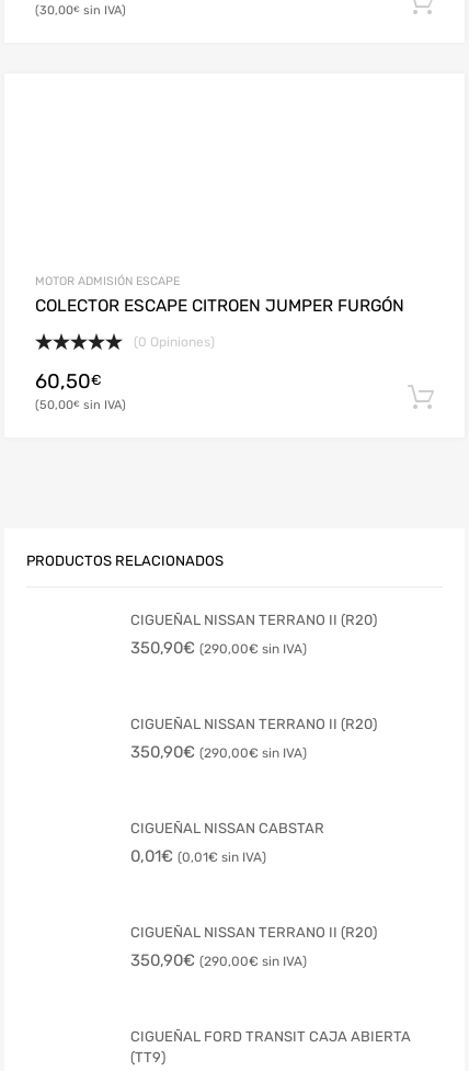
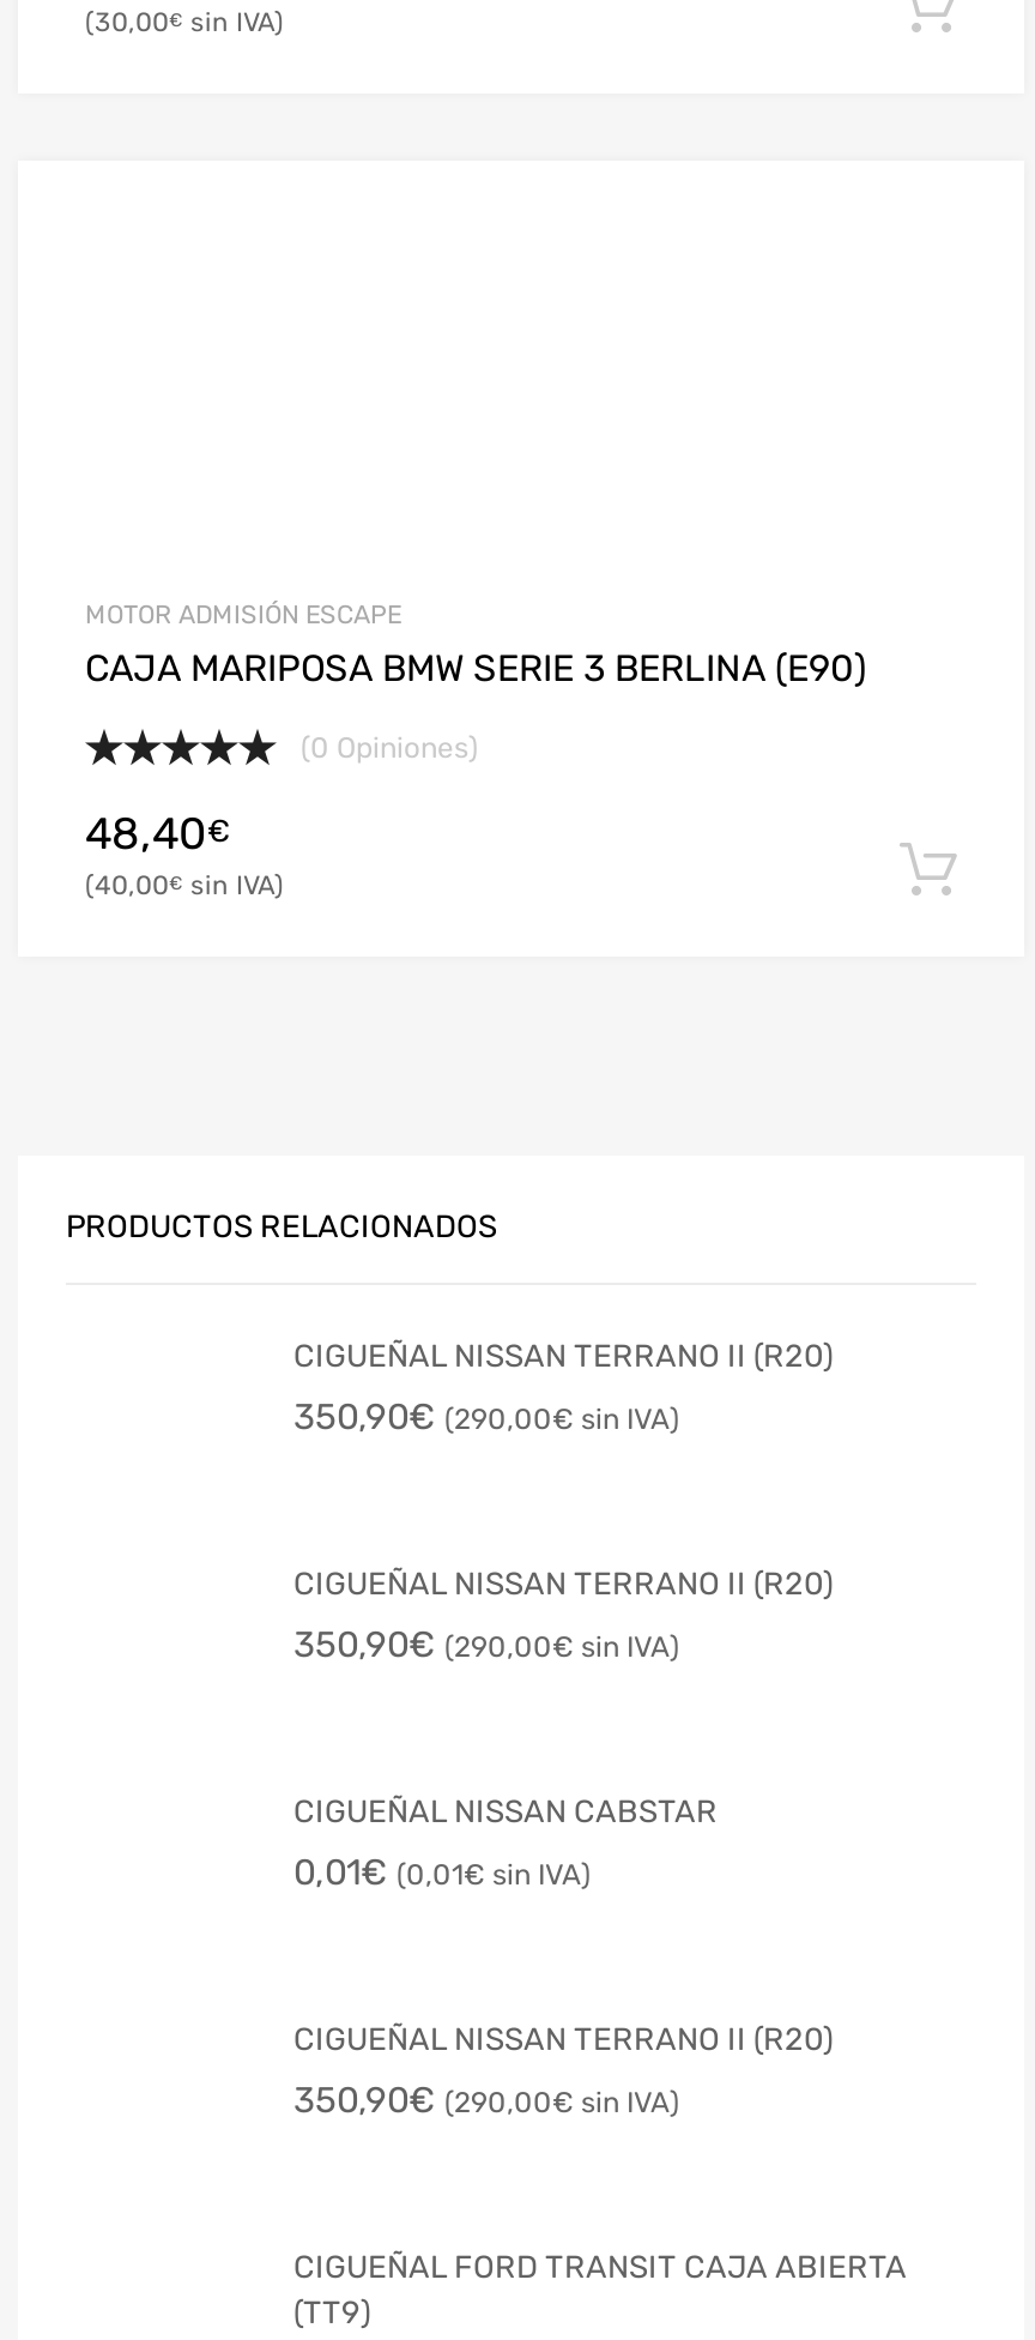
- COLECTOR ESCAPE CITROEN JUMPER FURGÓN
+ CAJA MARIPOSA BMW SERIE 3 BERLINA (E90)

- 60,50€
+ 48,40€

- 50,00€
+ 40,00€
